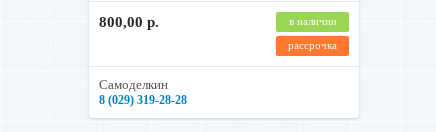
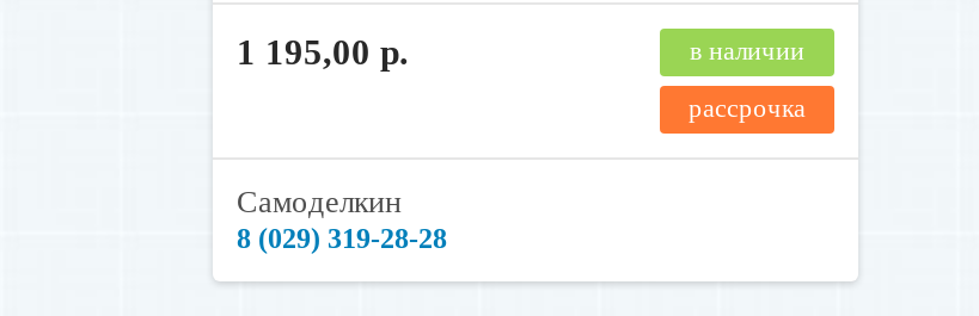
- 800,00 р.
+ 1 195,00 р.
